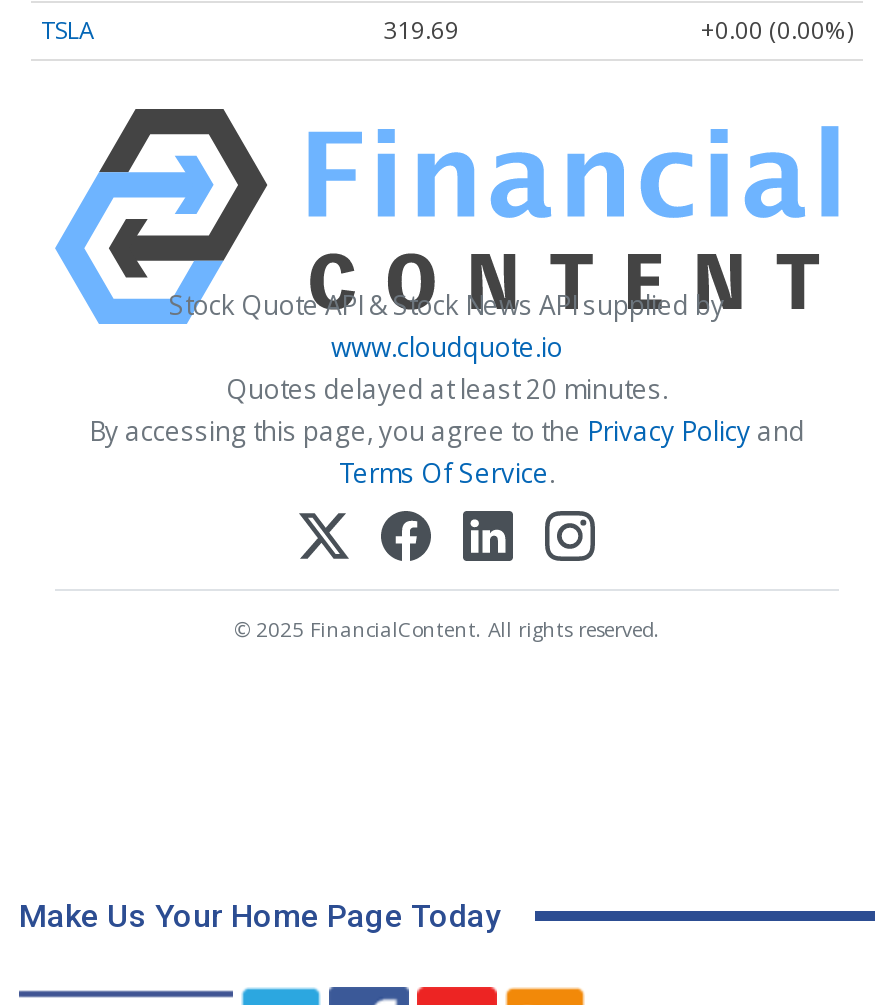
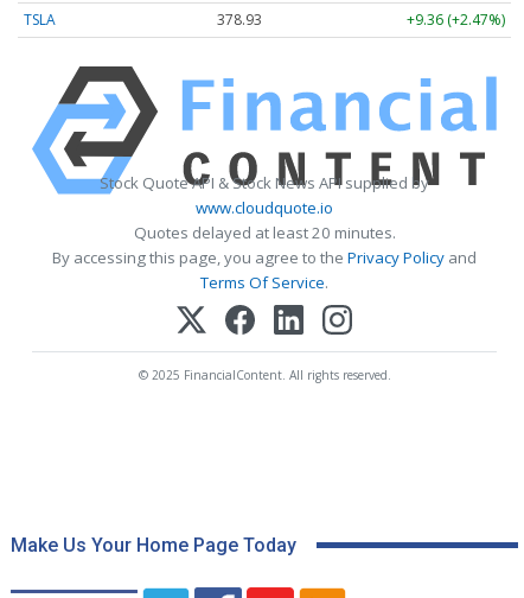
- 319.69
+ 378.93

- +0.00 (0.00%)
+ +9.36 (+2.47%)
